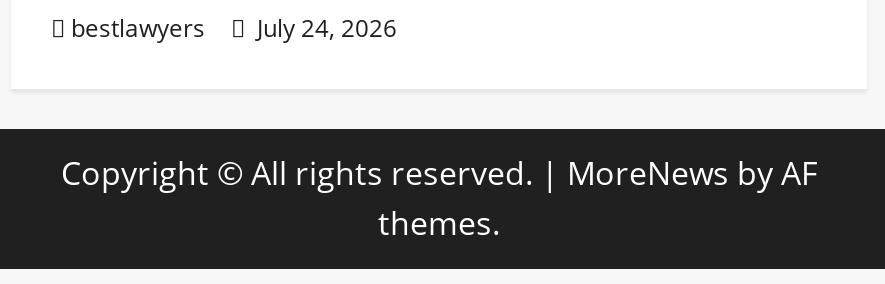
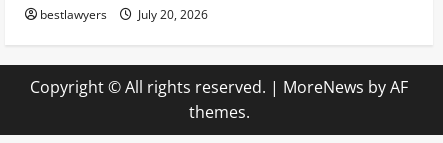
- bestlawyers July 24, 2026
+ bestlawyers July 20, 2026
